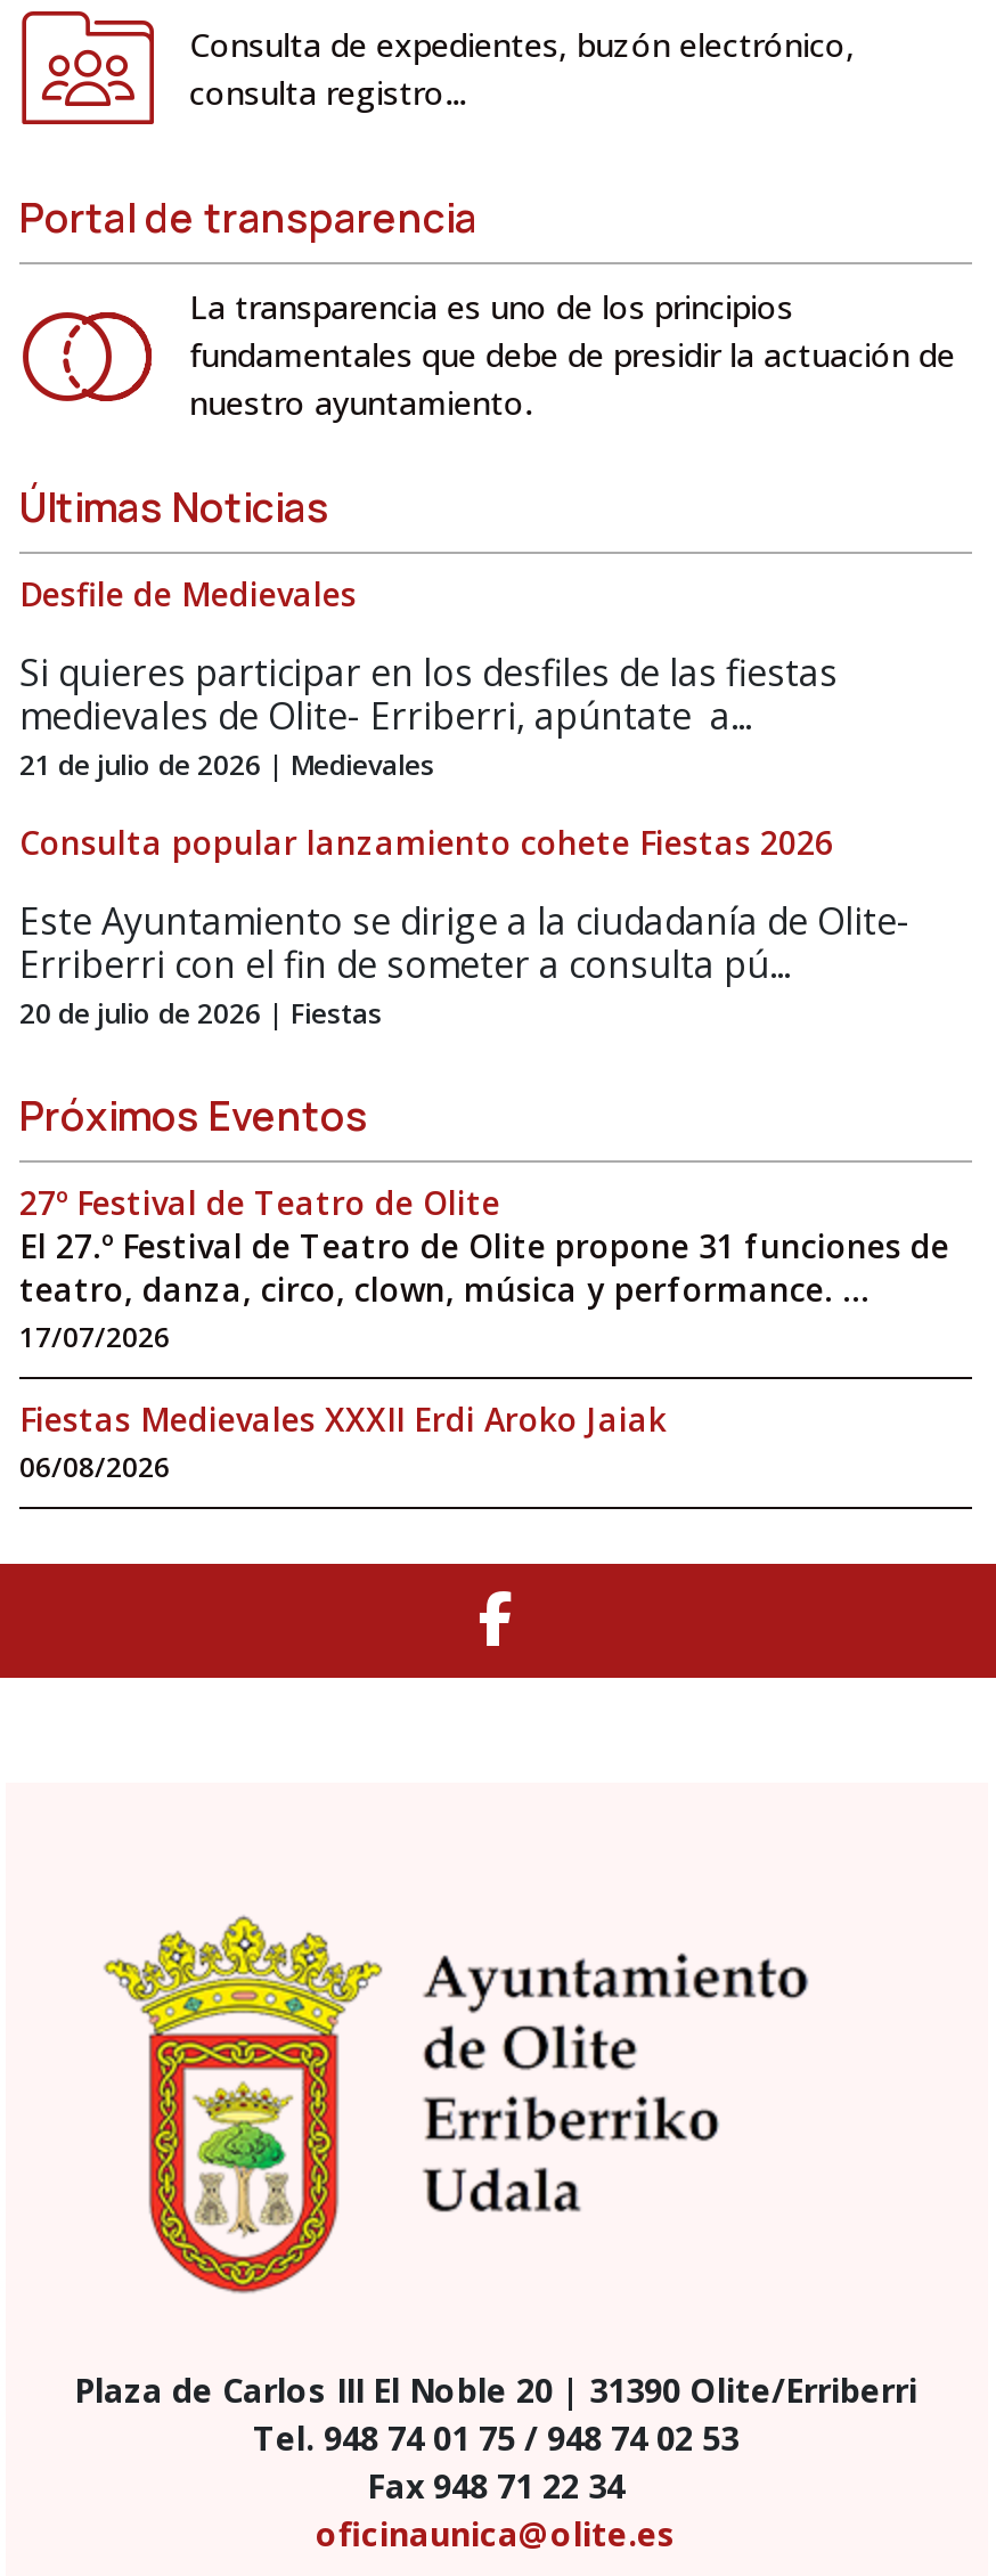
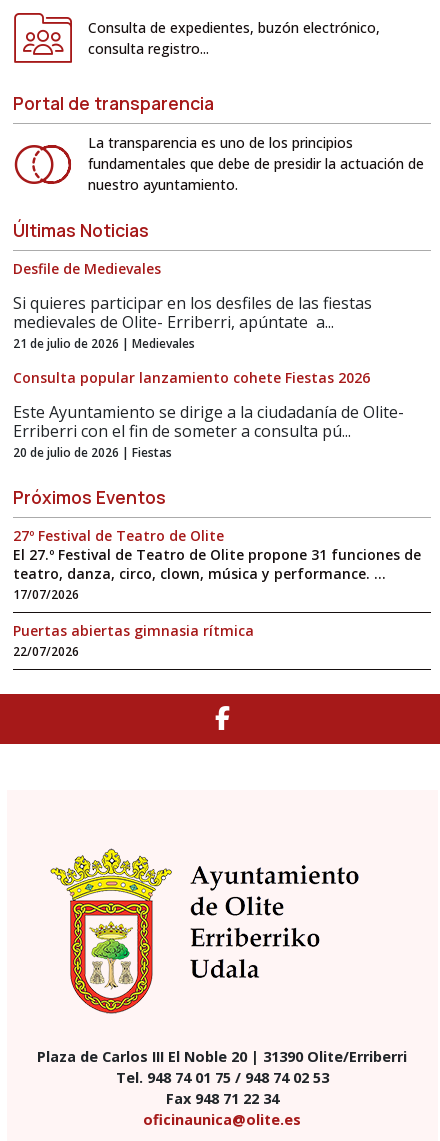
- Fiestas Medievales XXXII Erdi Aroko Jaiak
- 06/08/2026
+ Puertas abiertas gimnasia rítmica
+ 22/07/2026
